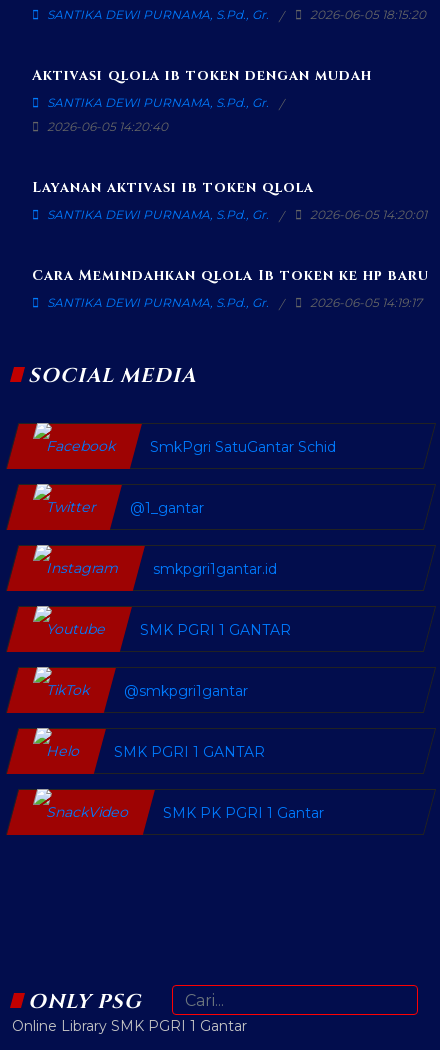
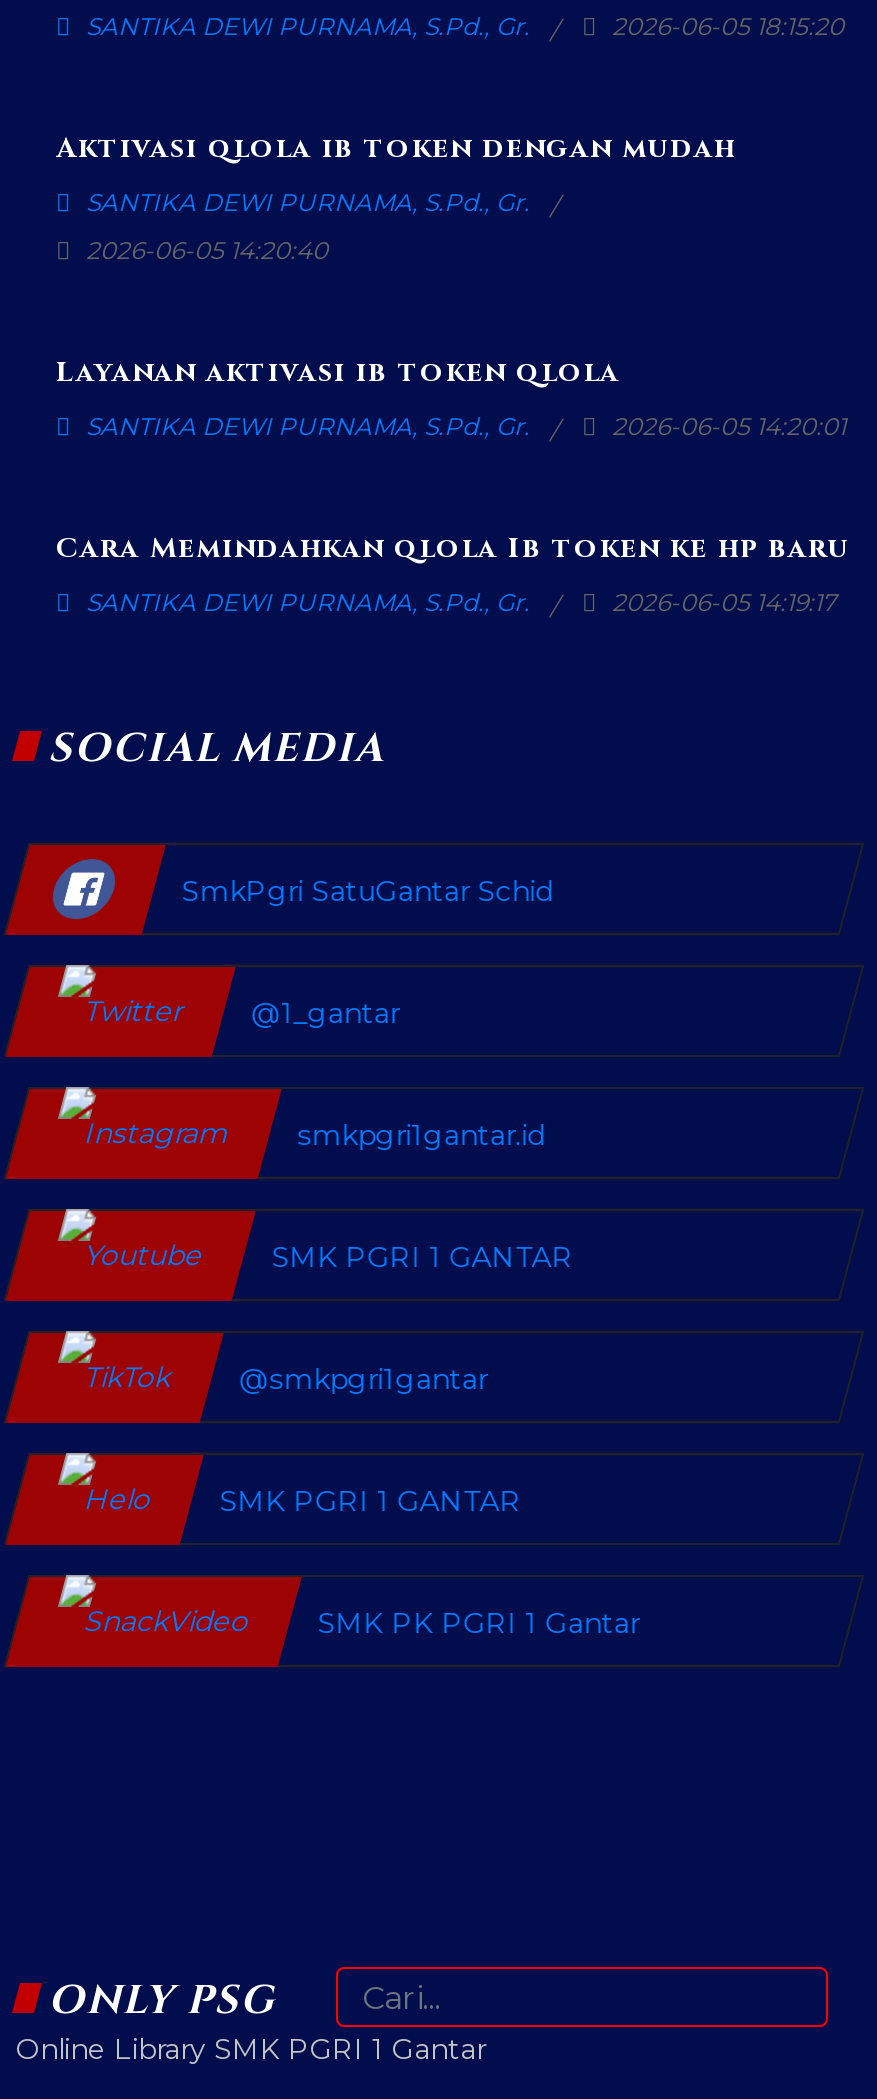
- [image]
+ [image]
